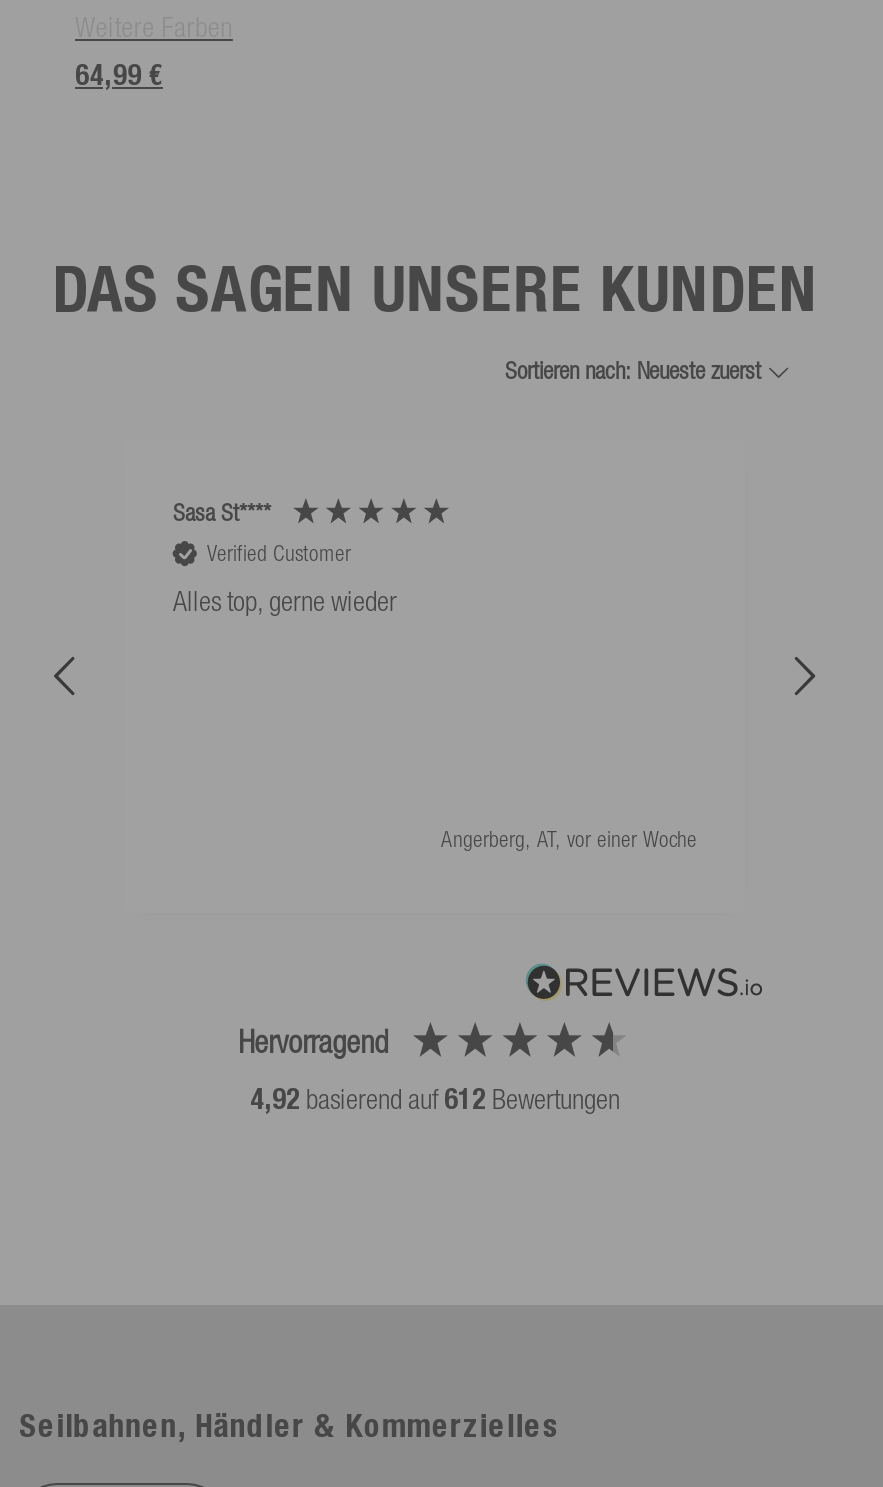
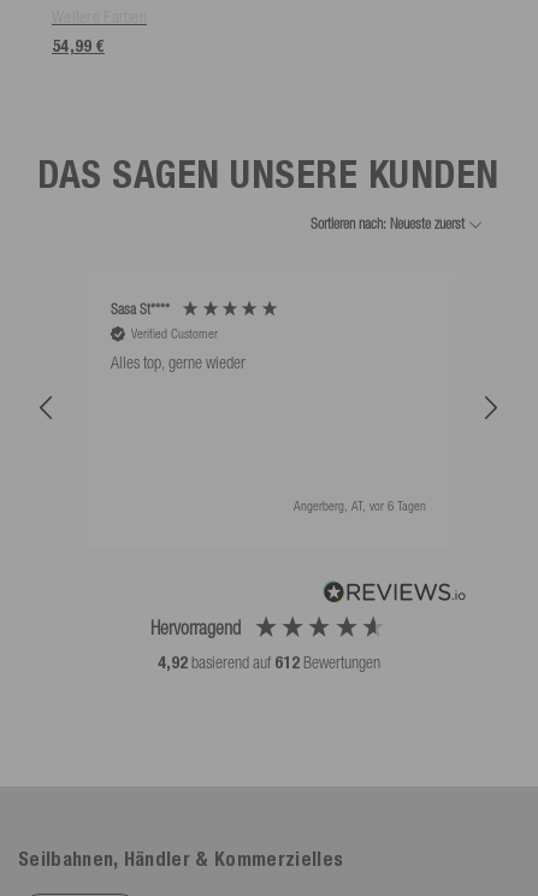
- 64,99 €
+ 54,99 €

- Angerberg, AT, vor einer Woche
+ Angerberg, AT, vor 6 Tagen
